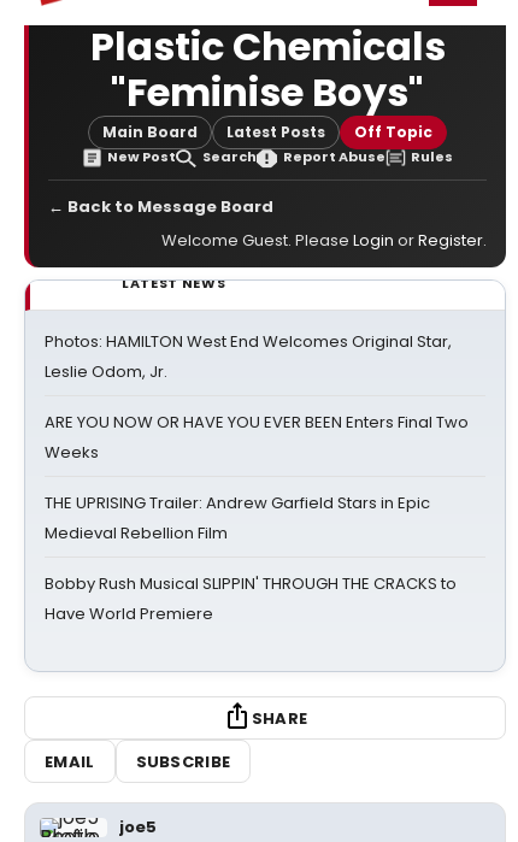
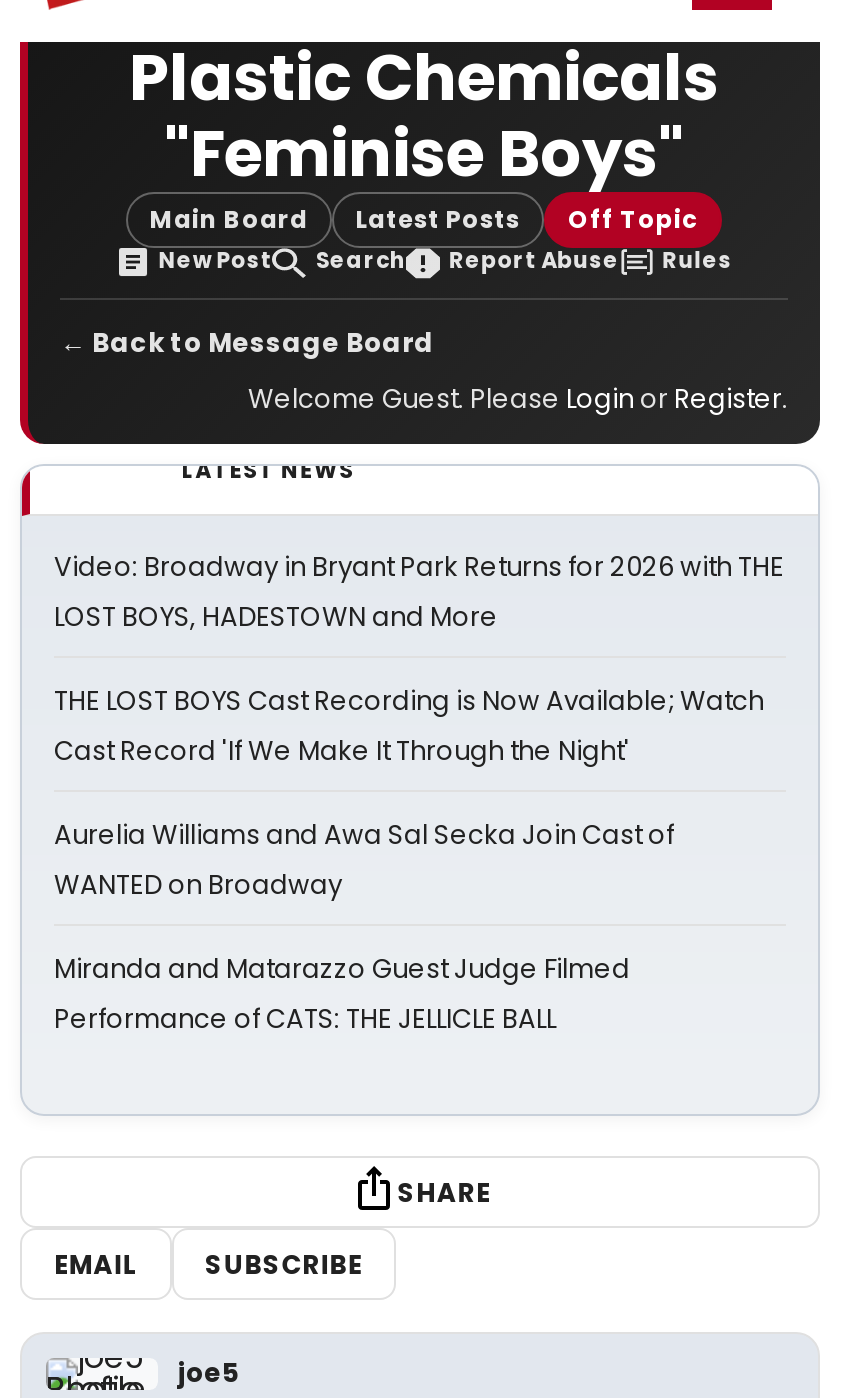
- Photos: HAMILTON West End Welcomes Original Star,
- Leslie Odom, Jr.
+ Video: Broadway in Bryant Park Returns for 2026 with THE
+ LOST BOYS, HADESTOWN and More

- ARE YOU NOW OR HAVE YOU EVER BEEN Enters Final Two
- Weeks
+ THE LOST BOYS Cast Recording is Now Available; Watch
+ Cast Record 'If We Make It Through the Night'

- THE UPRISING Trailer: Andrew Garfield Stars in Epic
- Medieval Rebellion Film
+ Aurelia Williams and Awa Sal Secka Join Cast of
+ WANTED on Broadway

- Bobby Rush Musical SLIPPIN' THROUGH THE CRACKS to
- Have World Premiere
+ Miranda and Matarazzo Guest Judge Filmed
+ Performance of CATS: THE JELLICLE BALL
